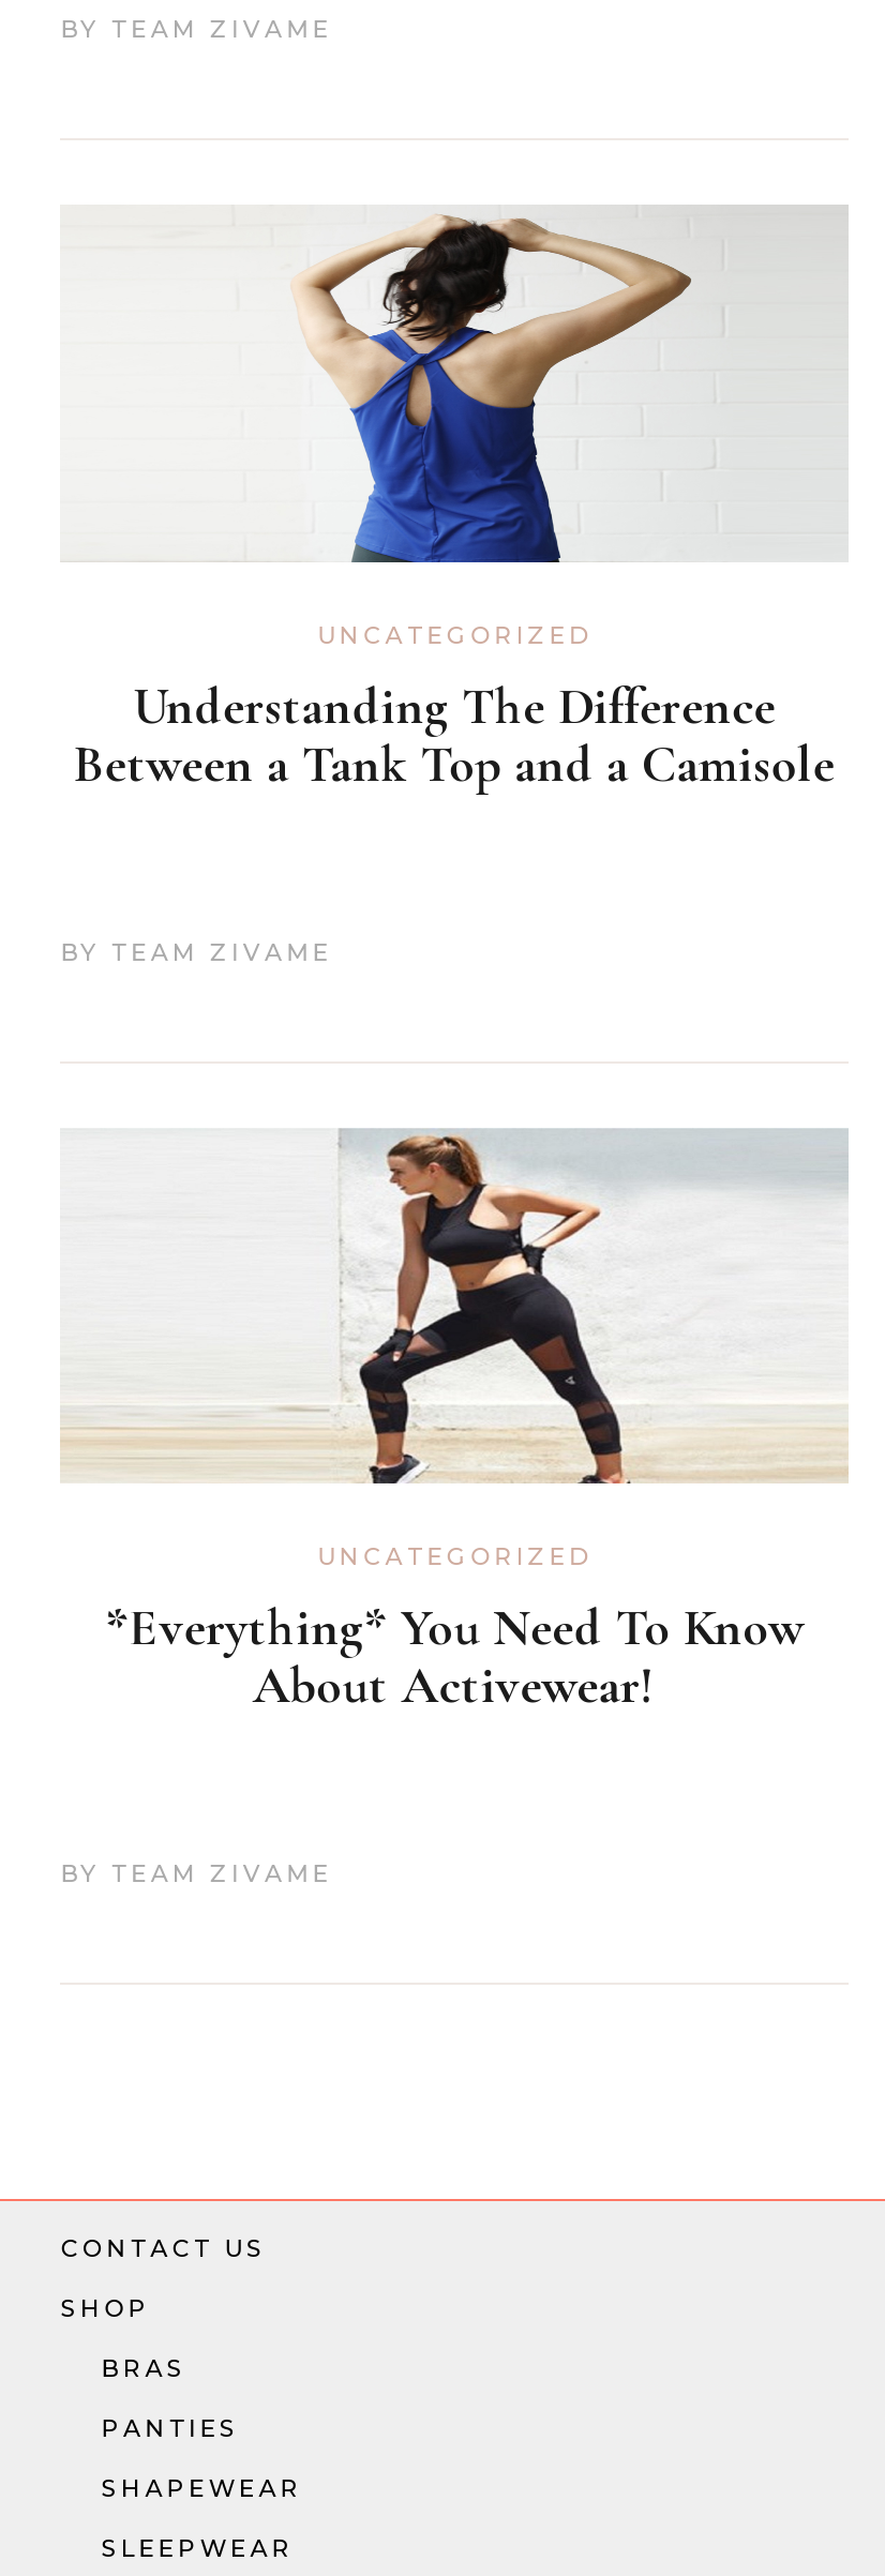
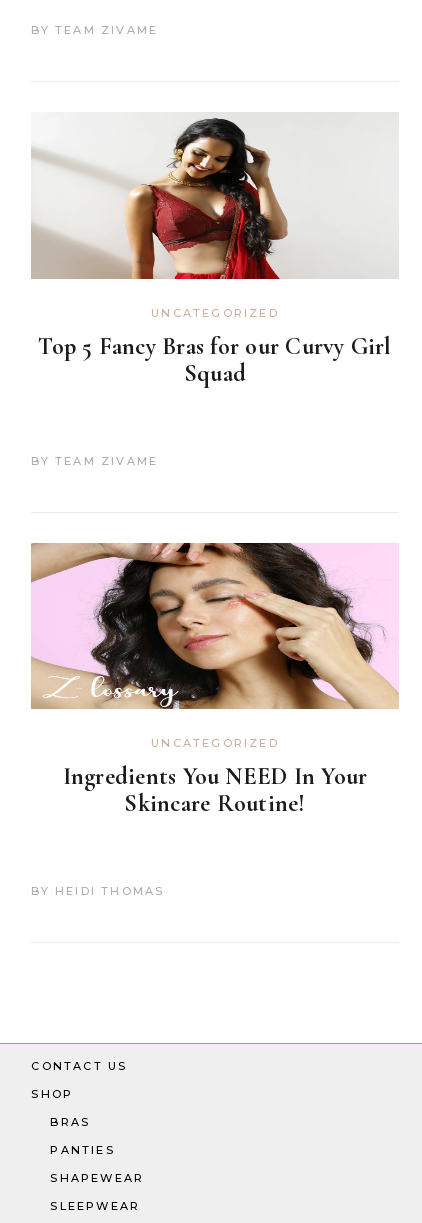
- [image]
+ [image]

- Understanding The Difference
- Between a Tank Top and a Camisole
+ Top 5 Fancy Bras for our Curvy Girl
+ Squad

- [image]
+ [image]

- *Everything* You Need To Know
- About Activewear!
+ Ingredients You NEED In Your
+ Skincare Routine!

- BY TEAM ZIVAME
+ BY HEIDI THOMAS
